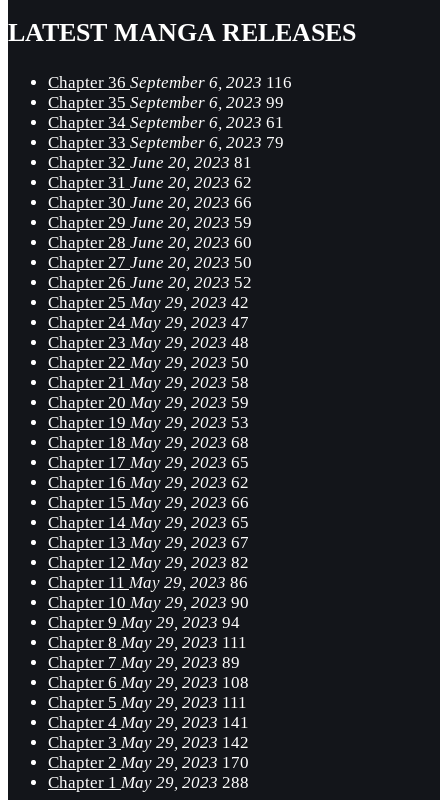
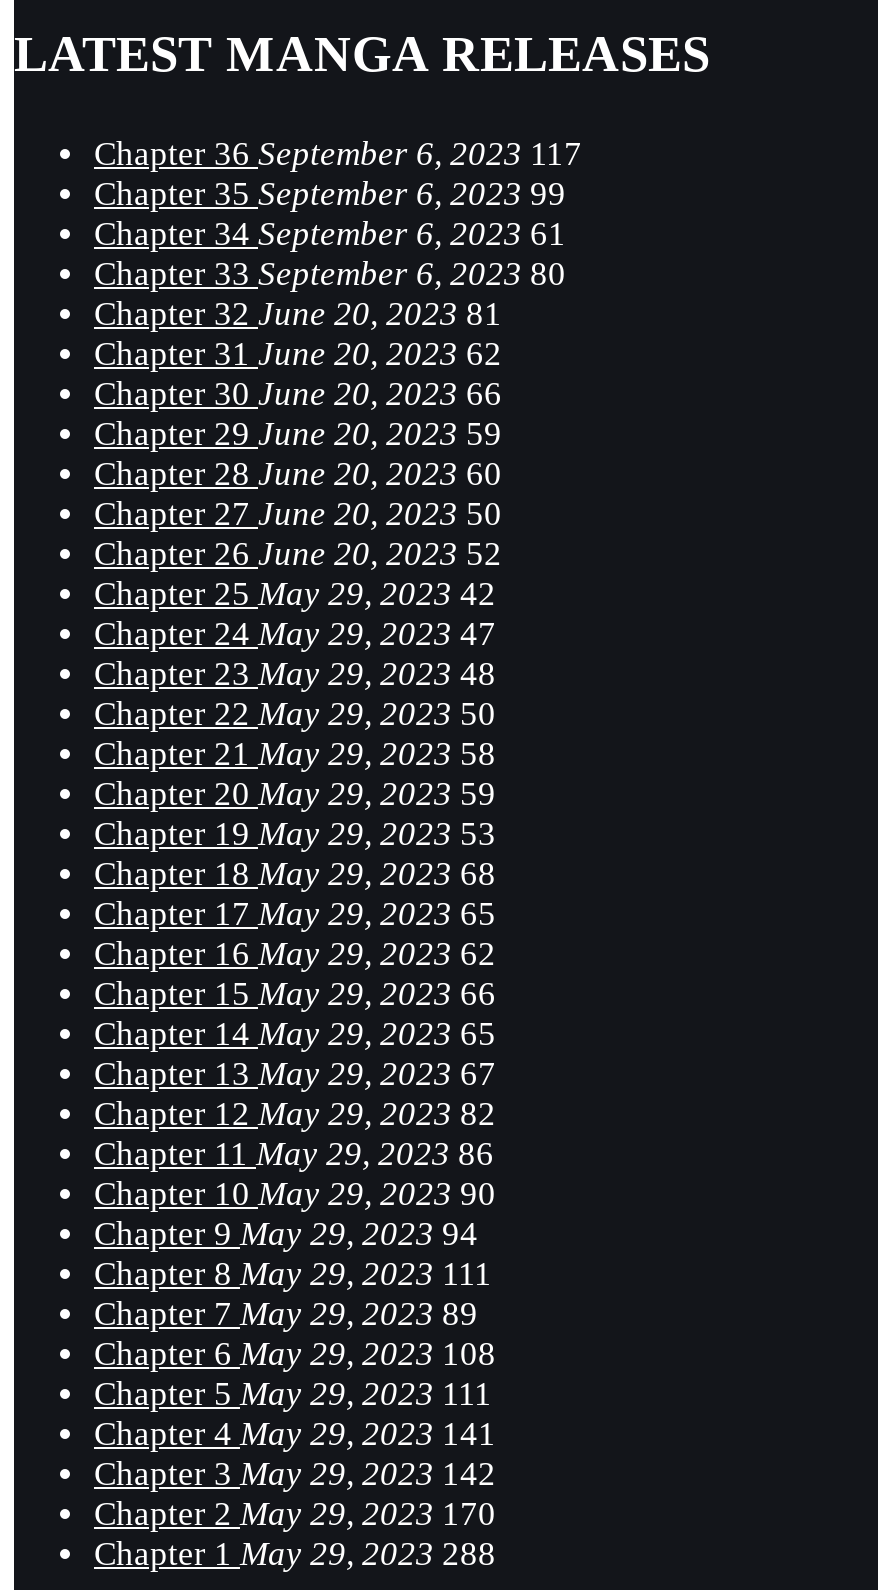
- Chapter 36 September 6, 2023 116
+ Chapter 36 September 6, 2023 117

- Chapter 33 September 6, 2023 79
+ Chapter 33 September 6, 2023 80
